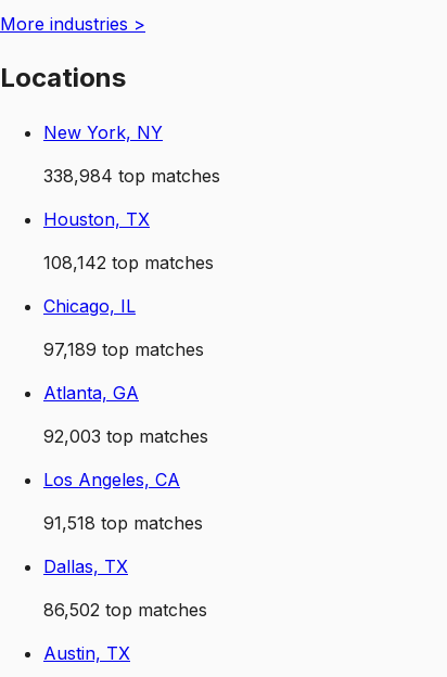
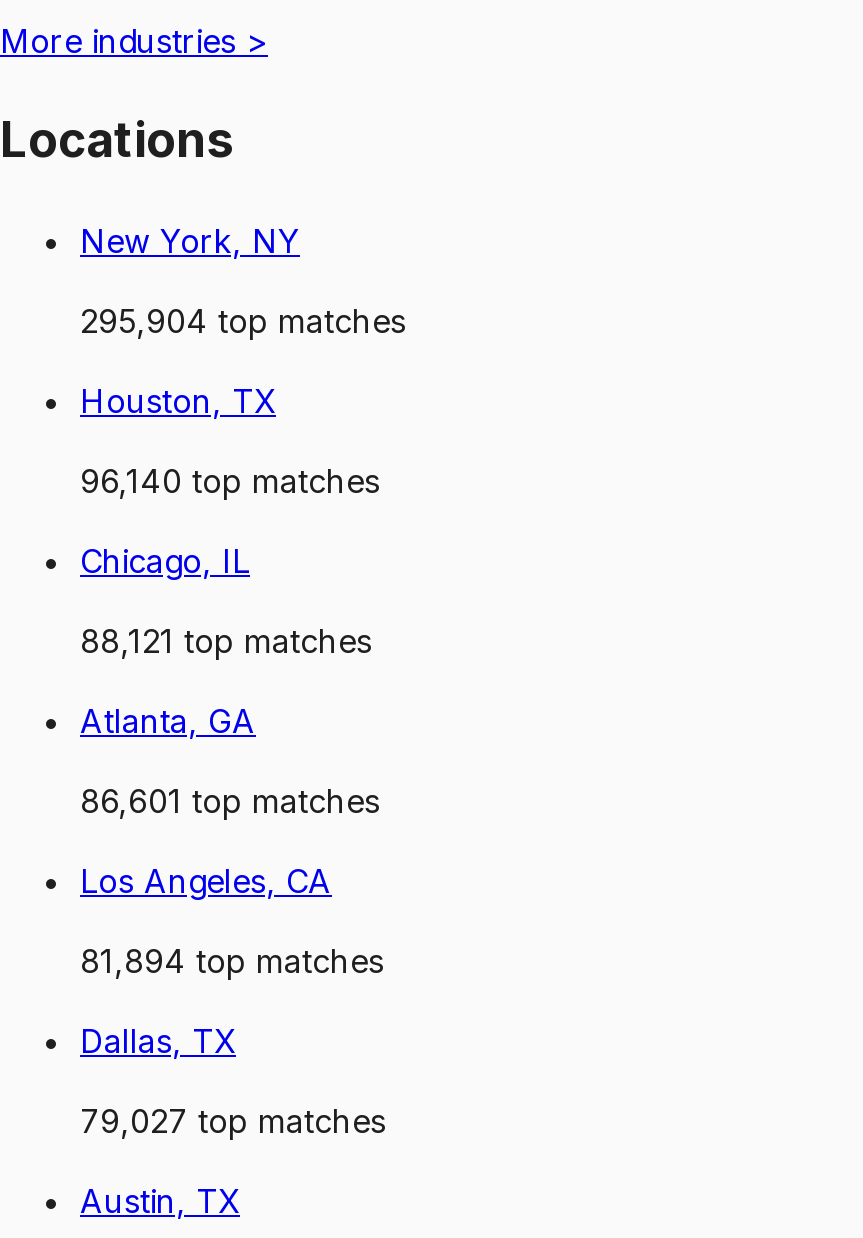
- 338,984 top matches
+ 295,904 top matches

- 108,142 top matches
+ 96,140 top matches

- 97,189 top matches
+ 88,121 top matches

- 92,003 top matches
+ 86,601 top matches

- 91,518 top matches
+ 81,894 top matches

- 86,502 top matches
+ 79,027 top matches
